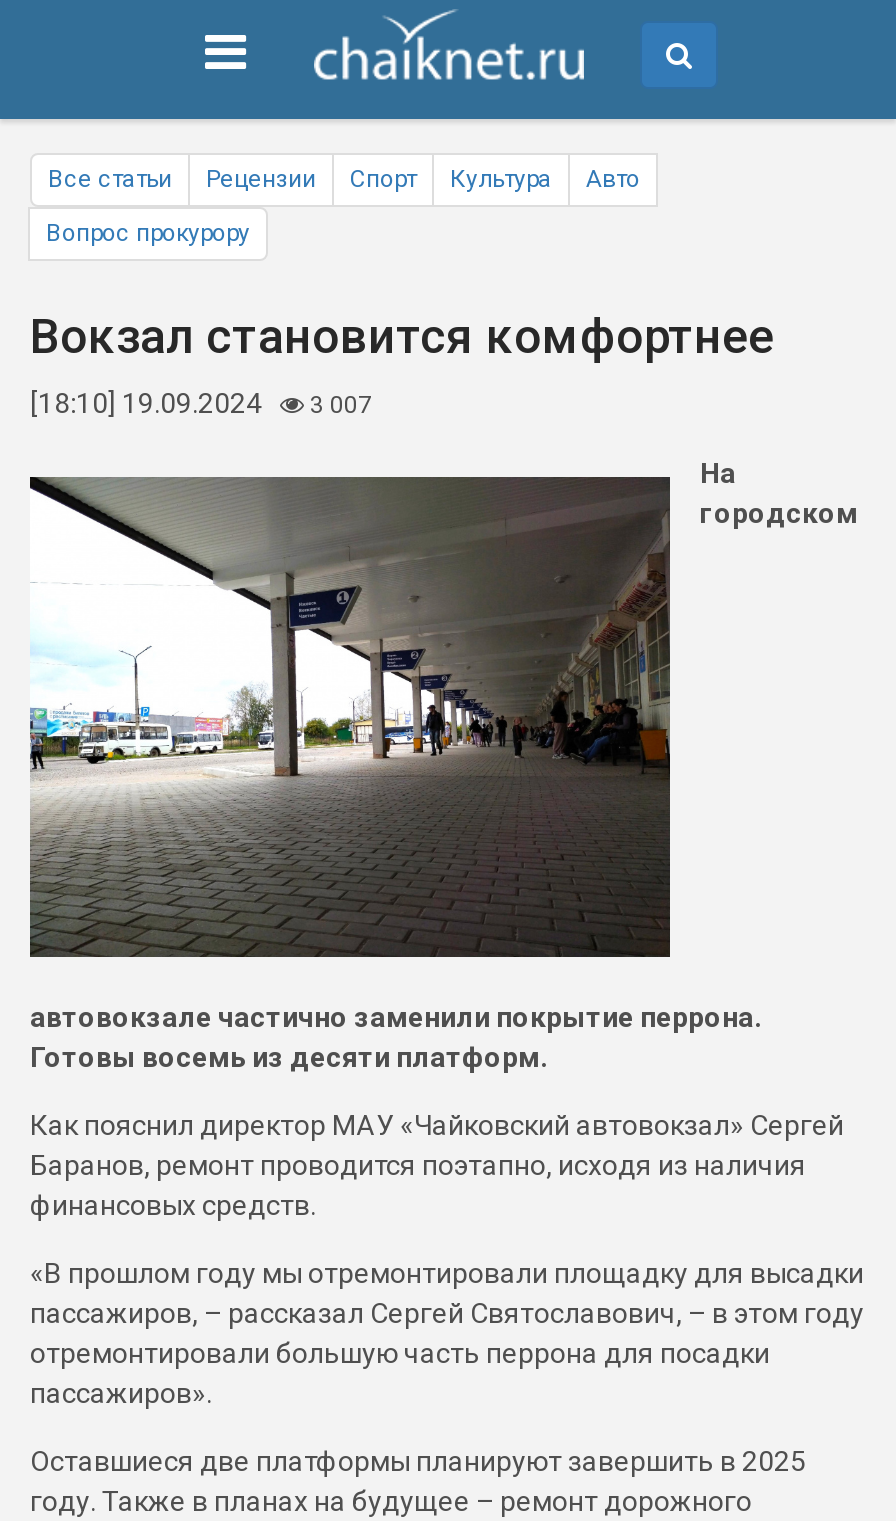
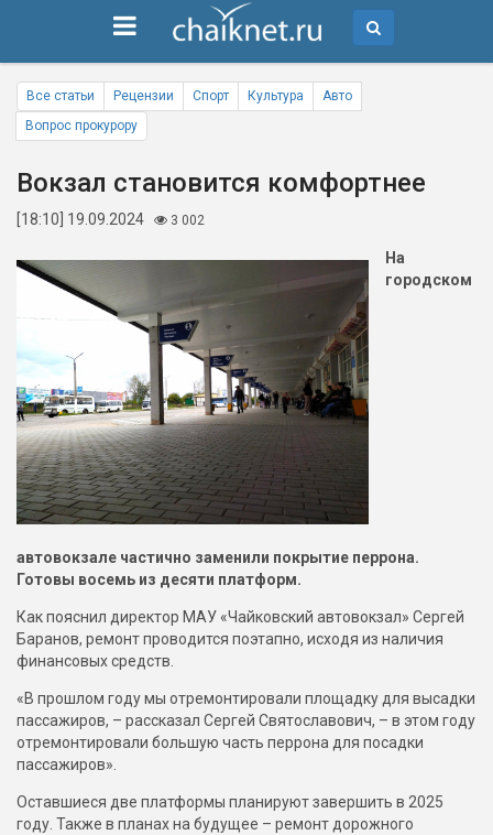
- [18:10] 19.09.2024 3 007
+ [18:10] 19.09.2024 3 002
